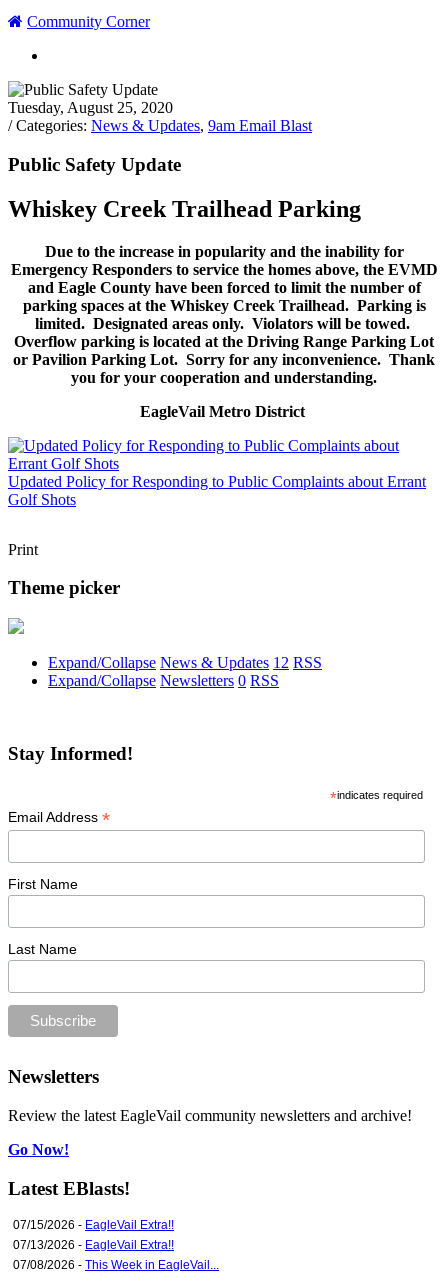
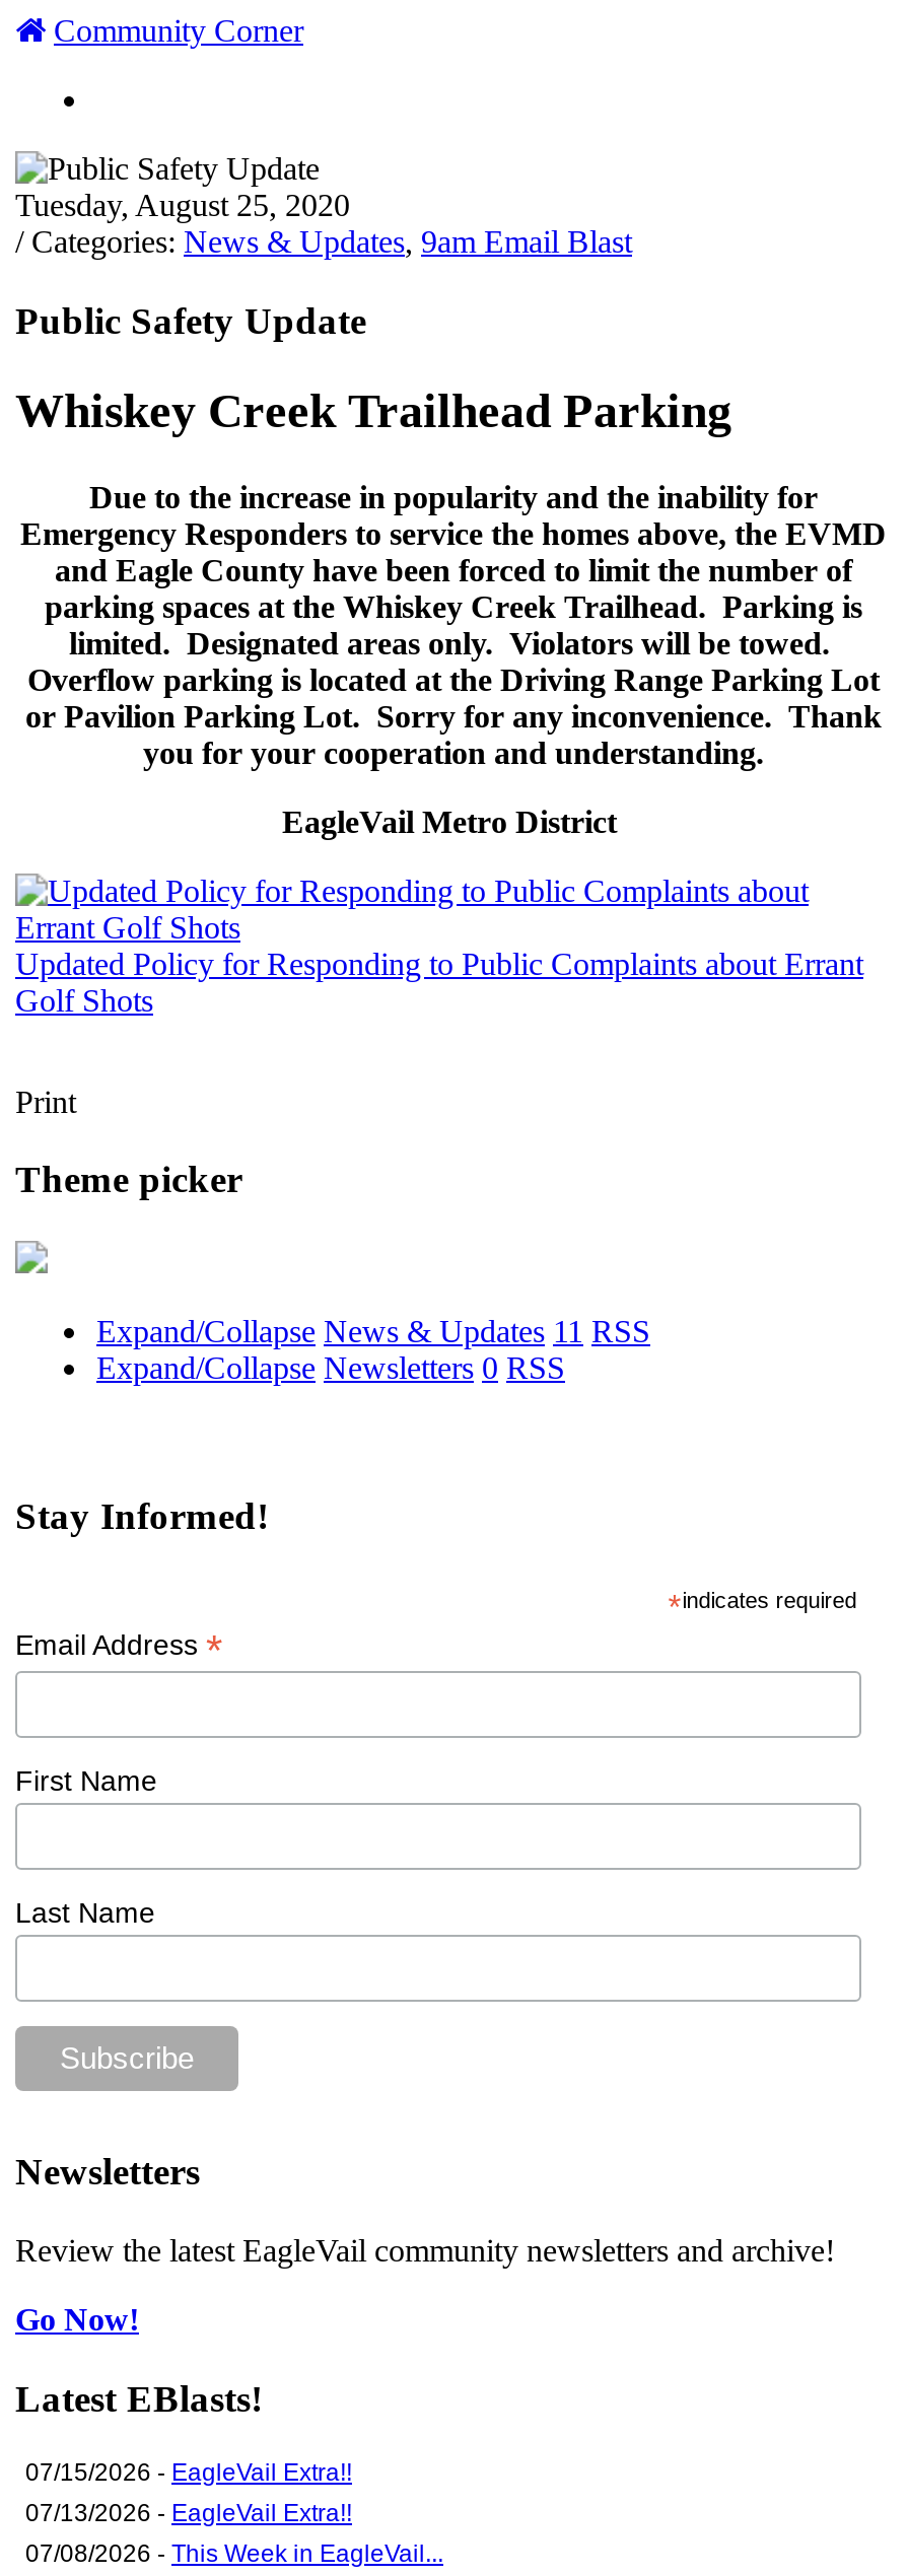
- Expand/Collapse News & Updates 12 RSS
+ Expand/Collapse News & Updates 11 RSS
